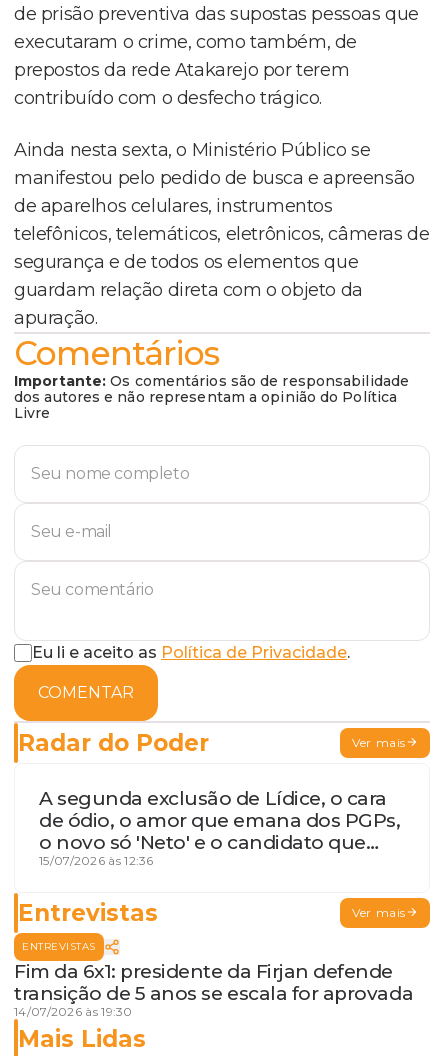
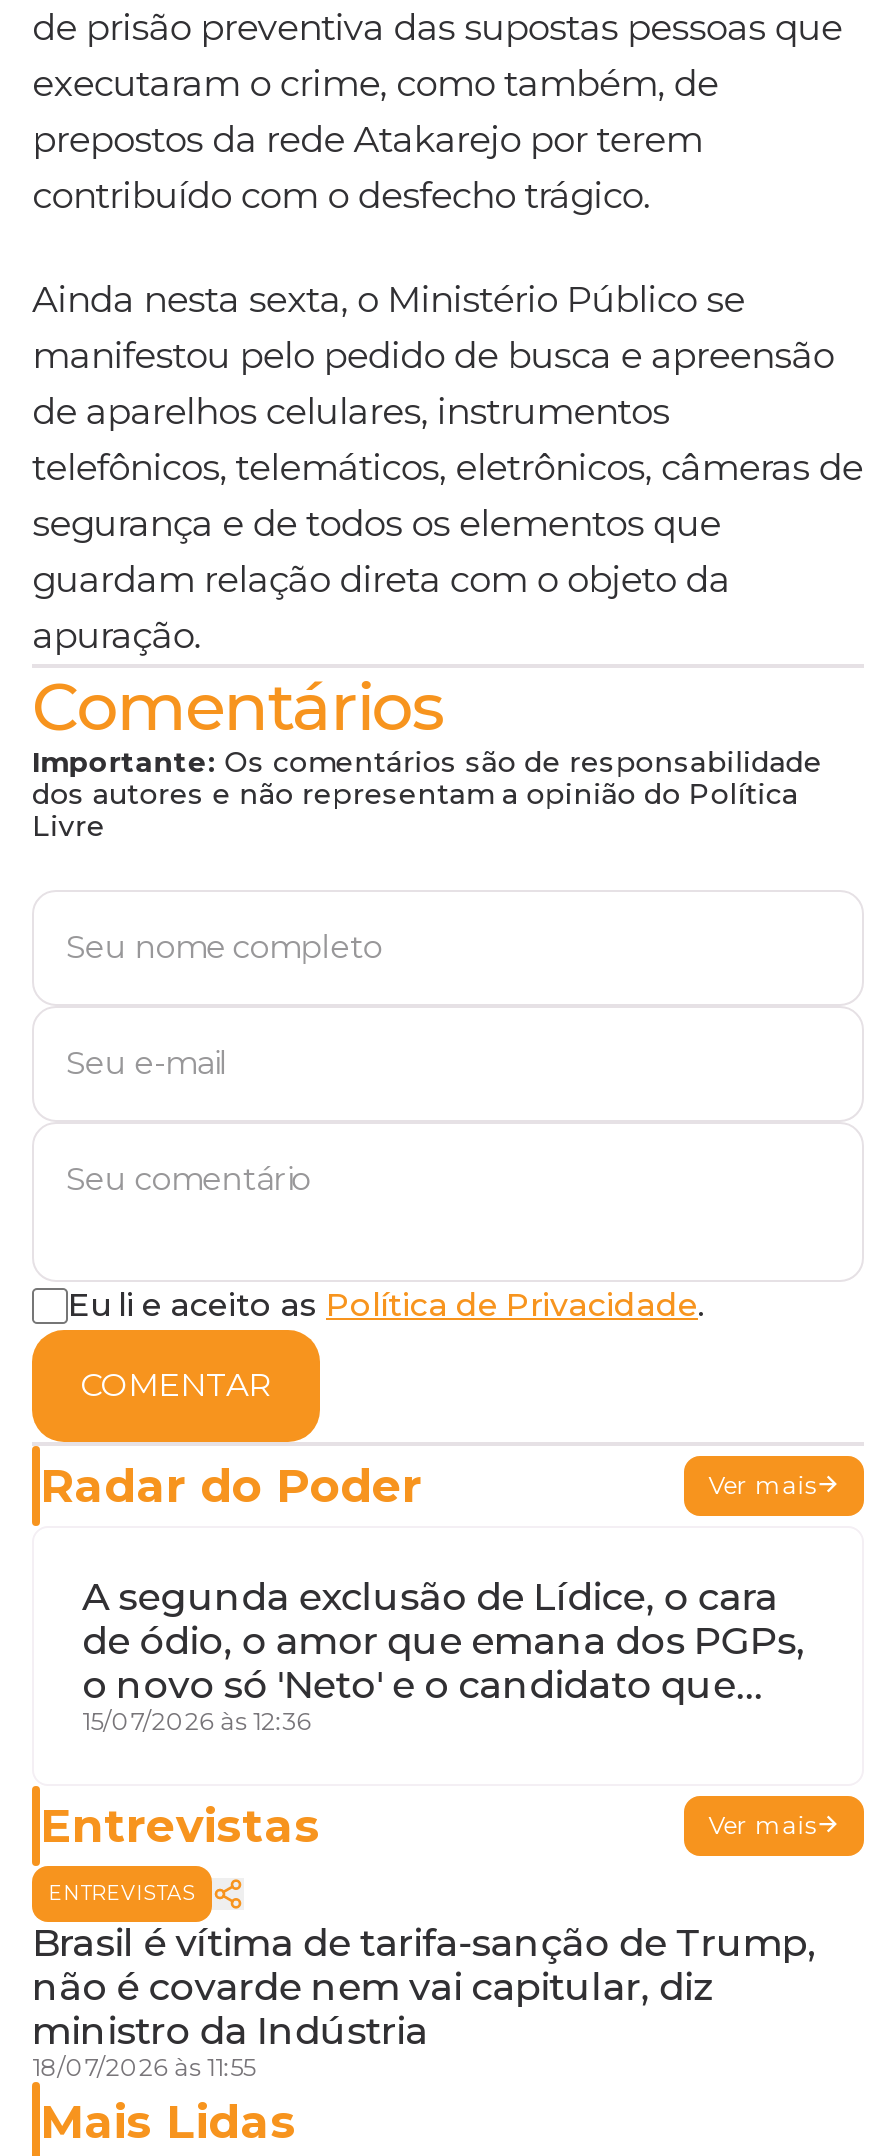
- Fim da 6x1: presidente da Firjan defende
- transição de 5 anos se escala for aprovada
- 14/07/2026 às 19:30
+ Brasil é vítima de tarifa-sanção de Trump,
+ não é covarde nem vai capitular, diz
+ ministro da Indústria
+ 18/07/2026 às 11:55
